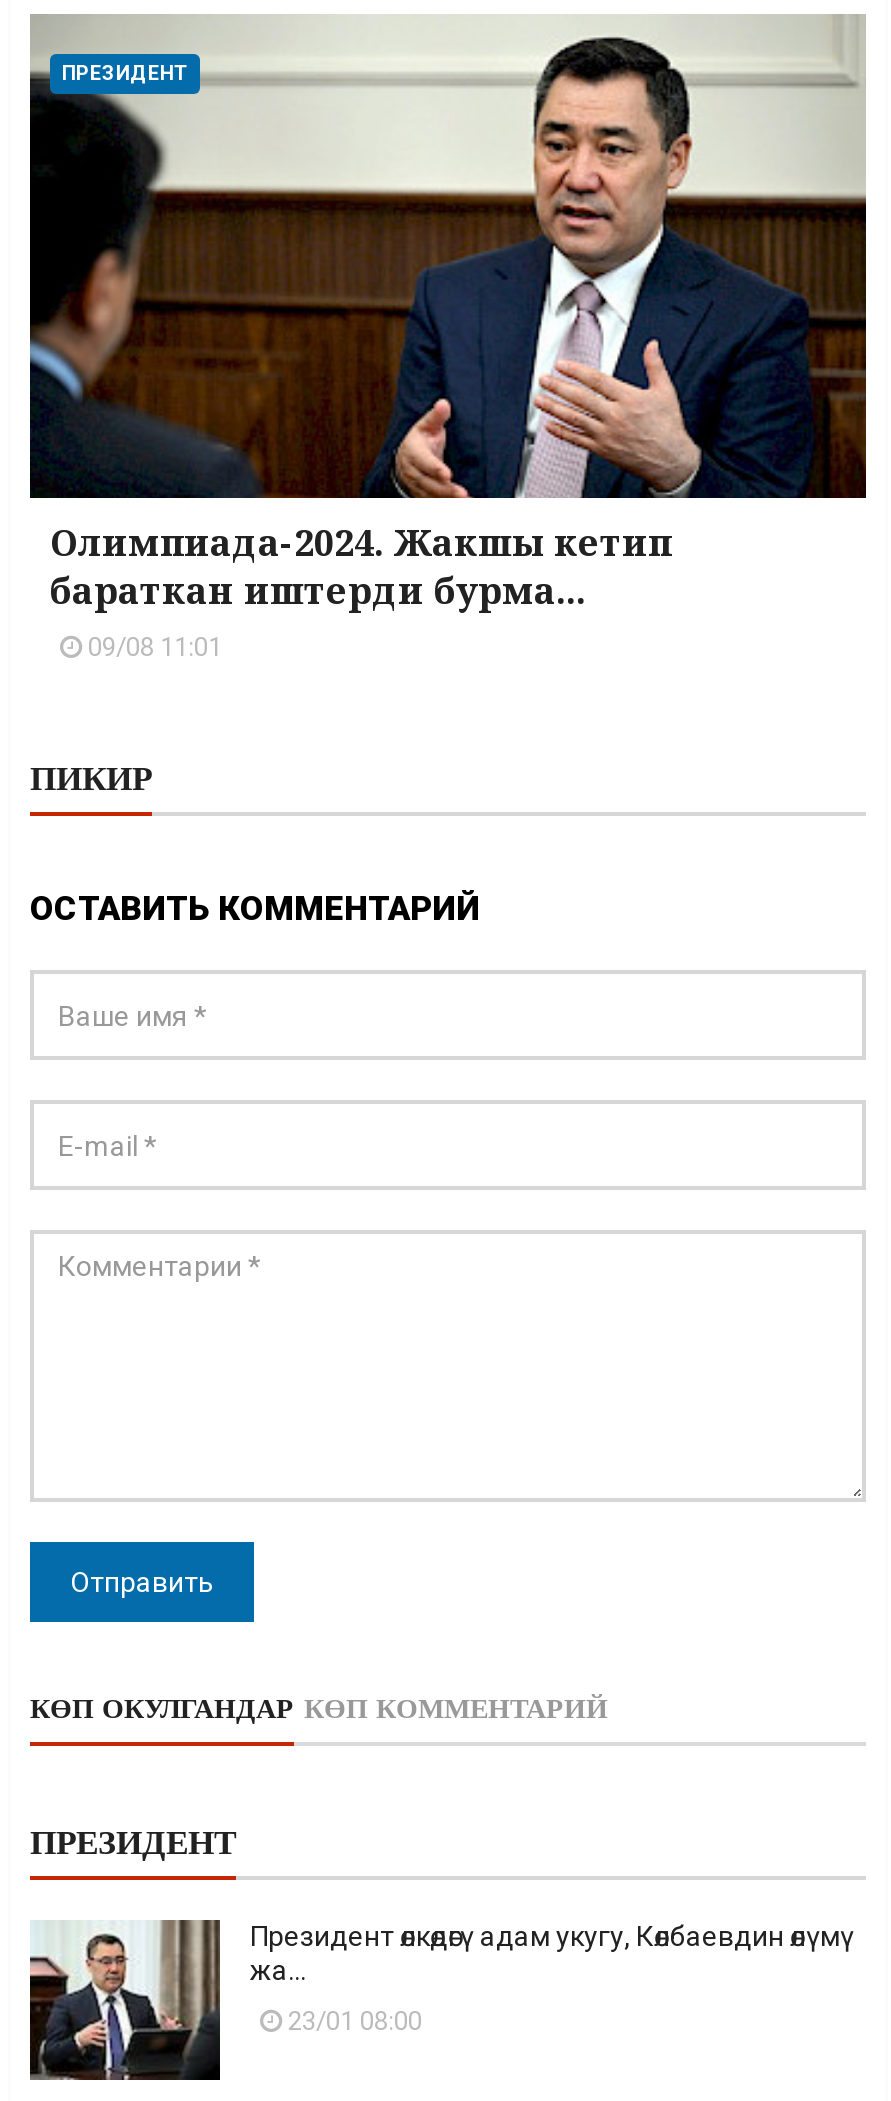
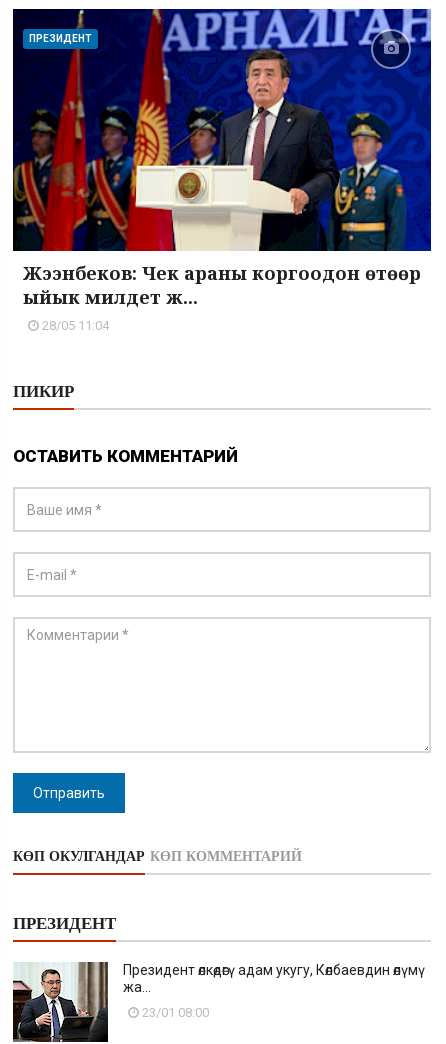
- [image]
- Олимпиада-2024. Жакшы кетип
- бараткан иштерди бурма...
- 09/08 11:01
+ [image]
+ Жээнбеков: Чек араны коргоодон өтөөр
+ ыйык милдет ж...
+ 28/05 11:04
